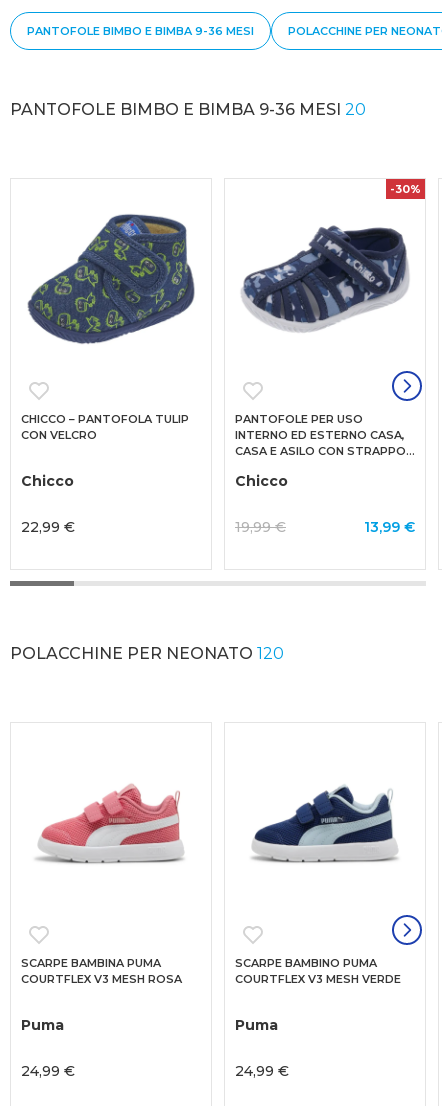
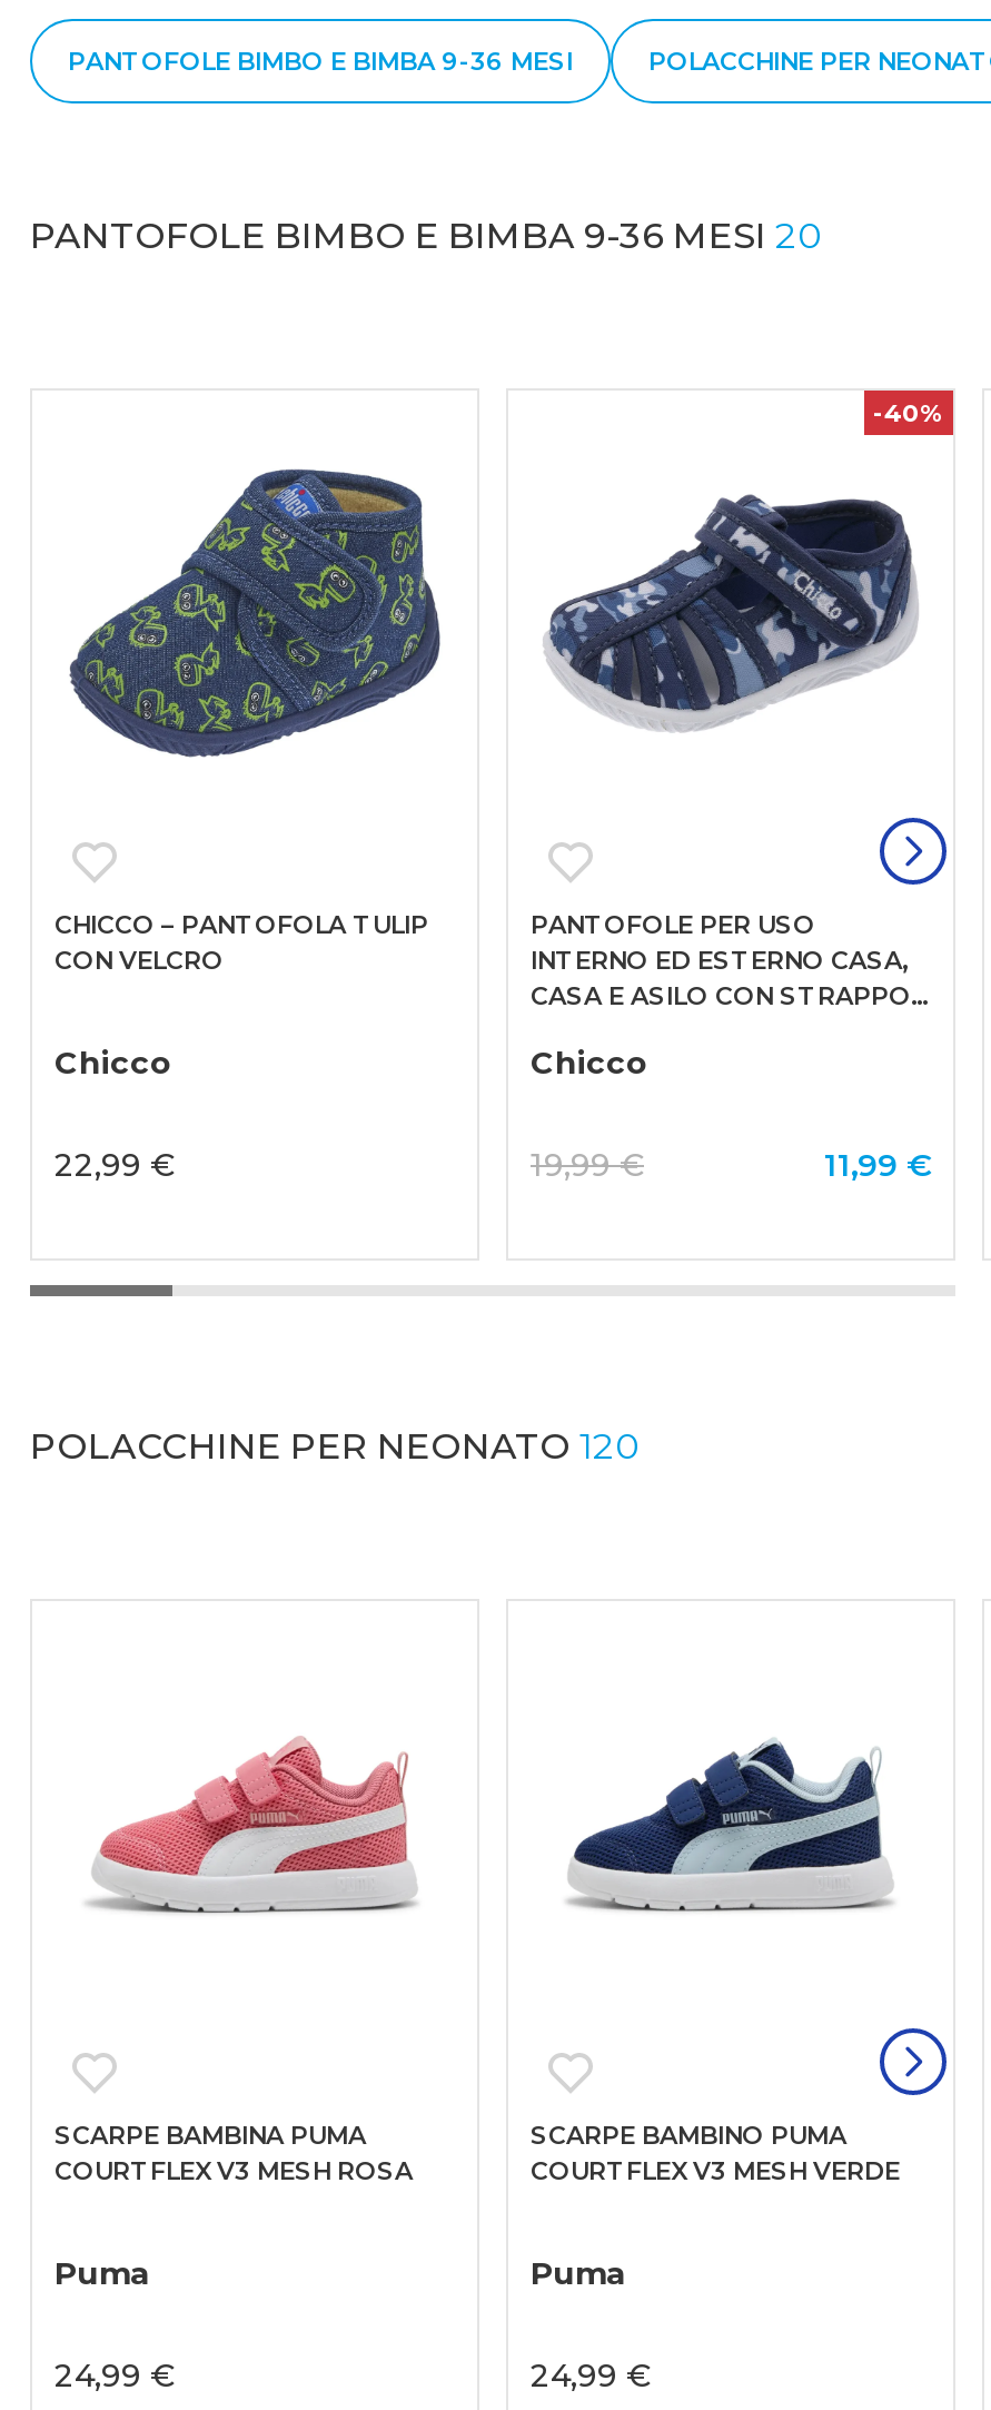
- -30%
+ -40%

- 13,99 €
+ 11,99 €
